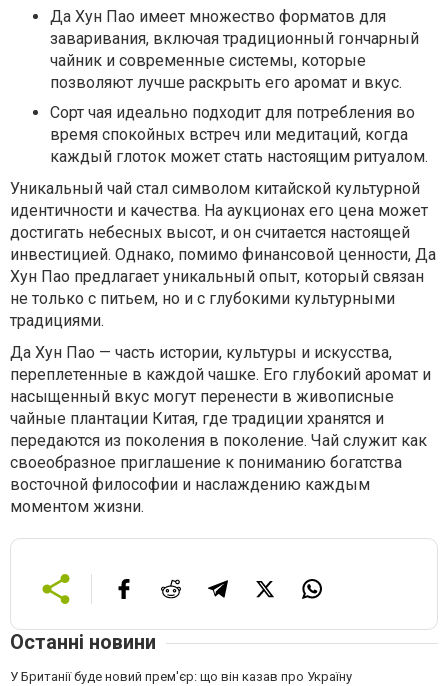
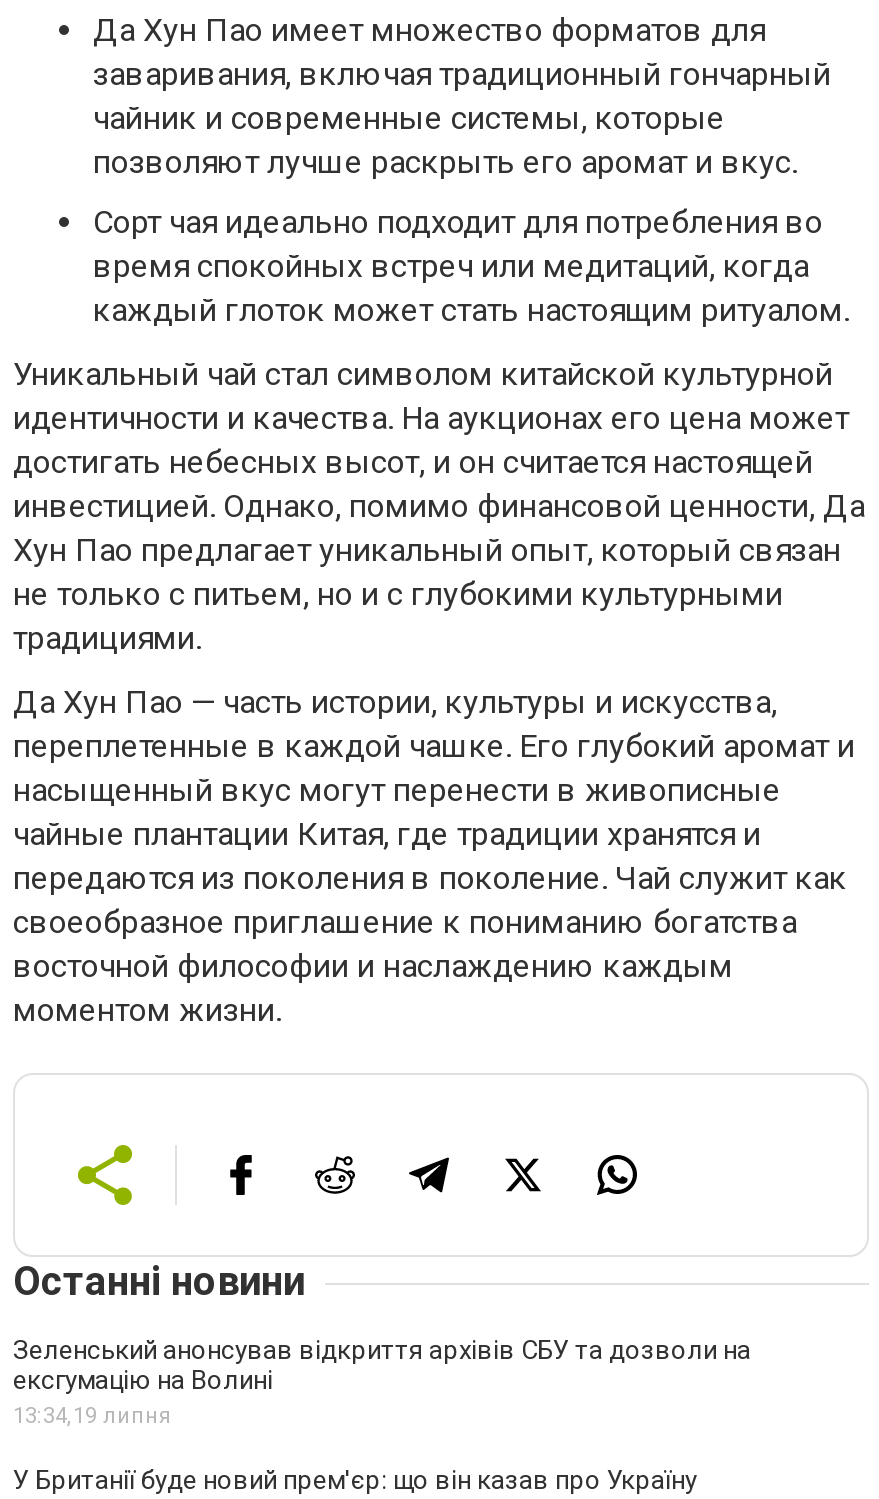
+ Зеленський анонсував відкриття архівів СБУ та дозволи на
+ ексгумацію на Волині
+ 13:34, 19 липня
